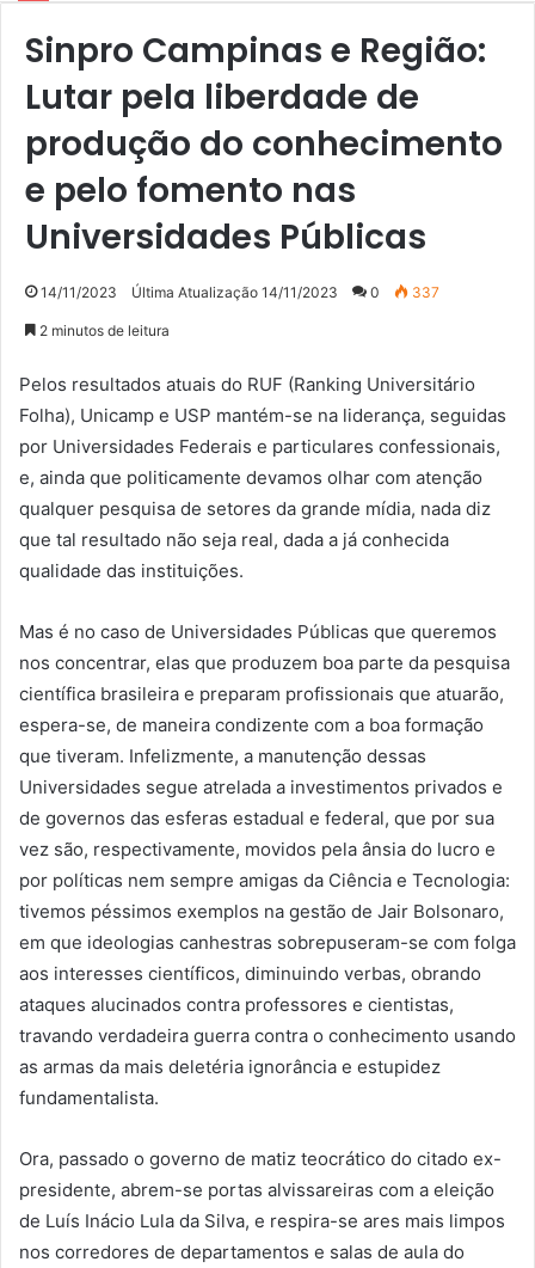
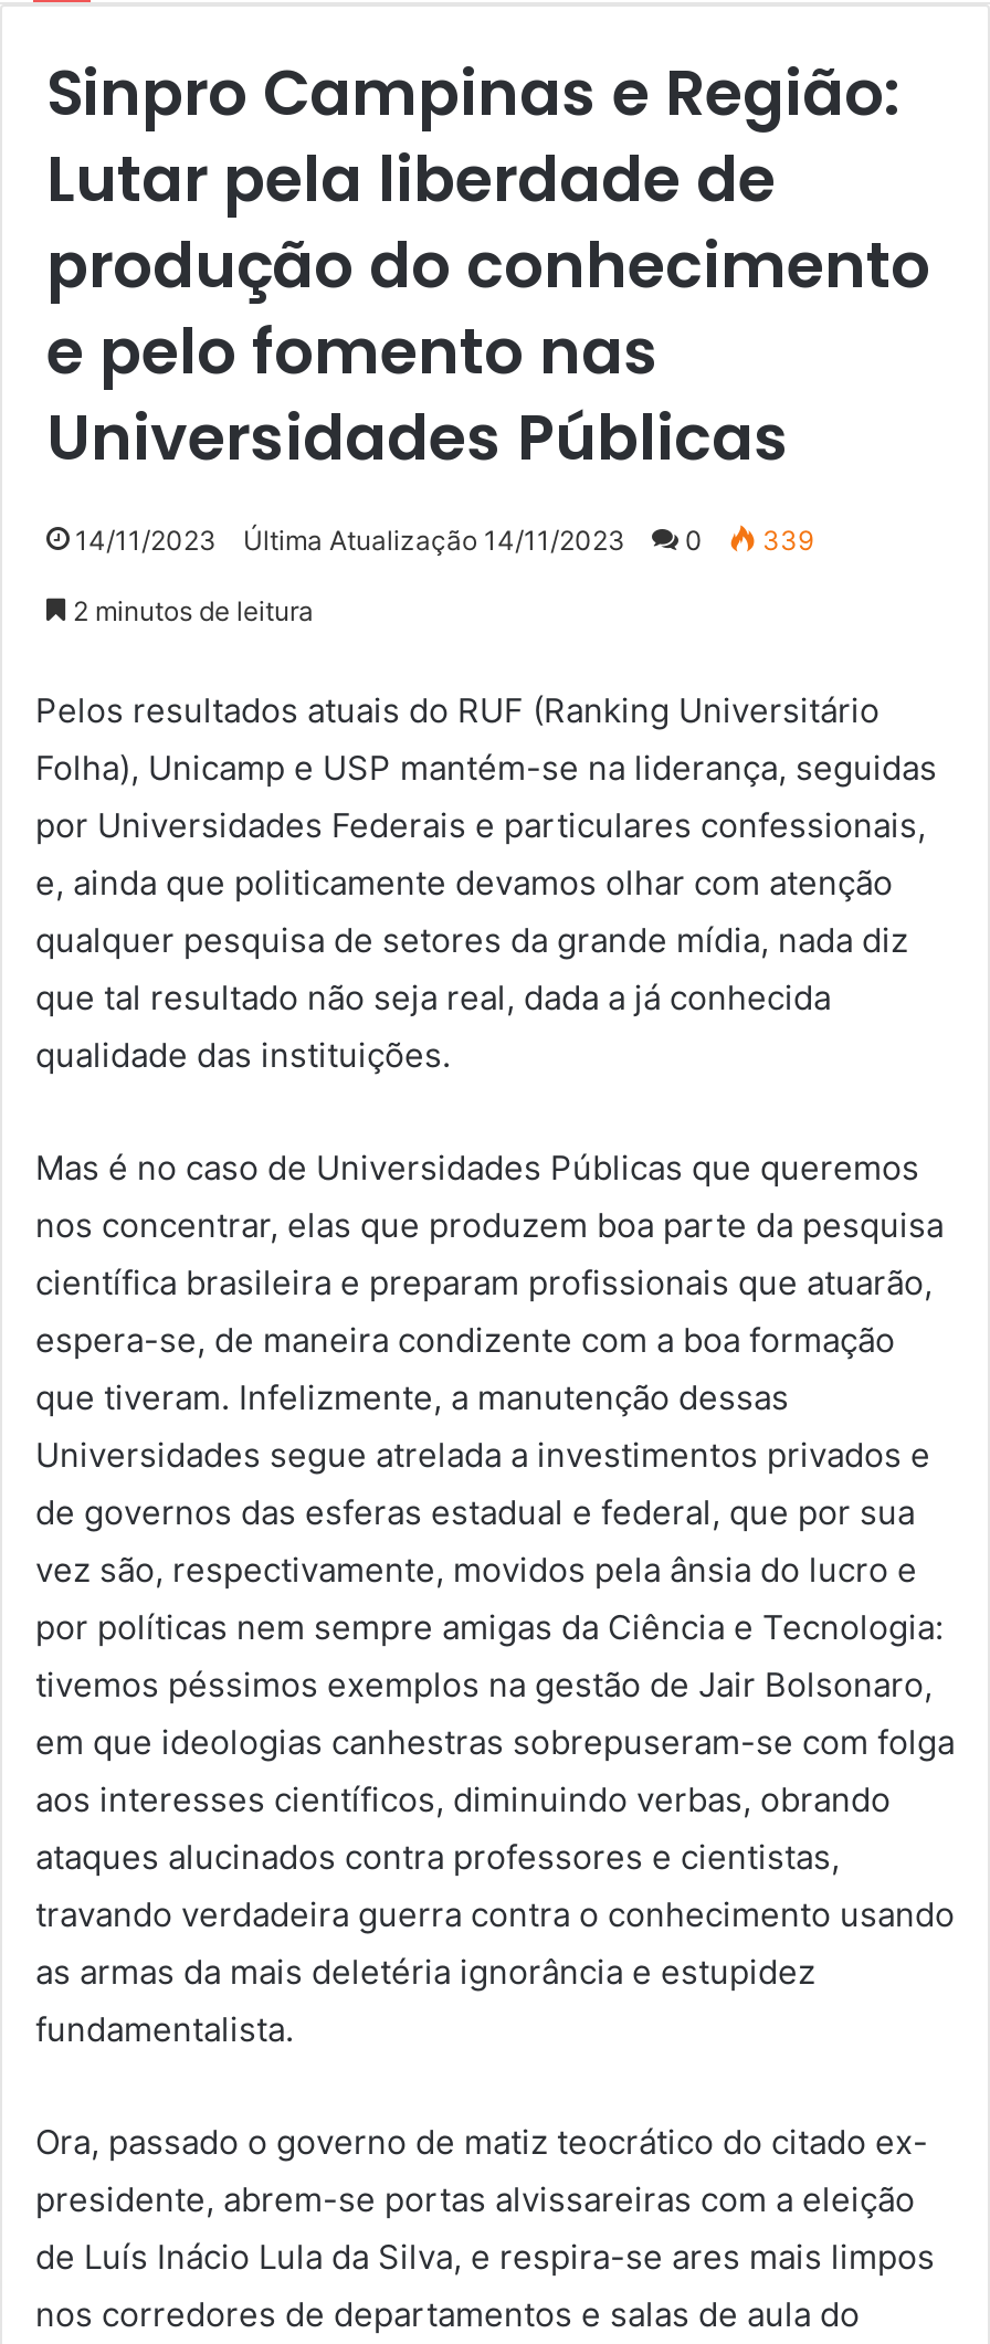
- 14/11/2023 Última Atualização 14/11/2023 0 337
+ 14/11/2023 Última Atualização 14/11/2023 0 339
